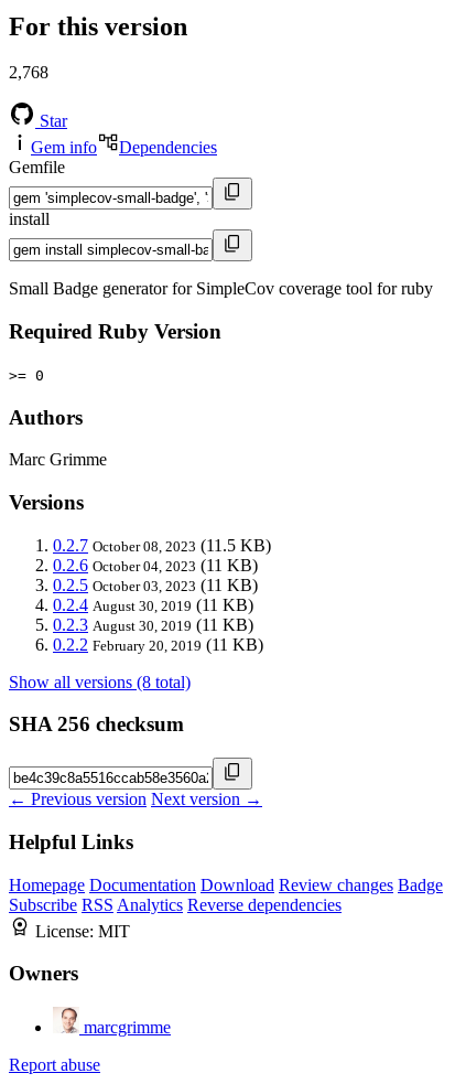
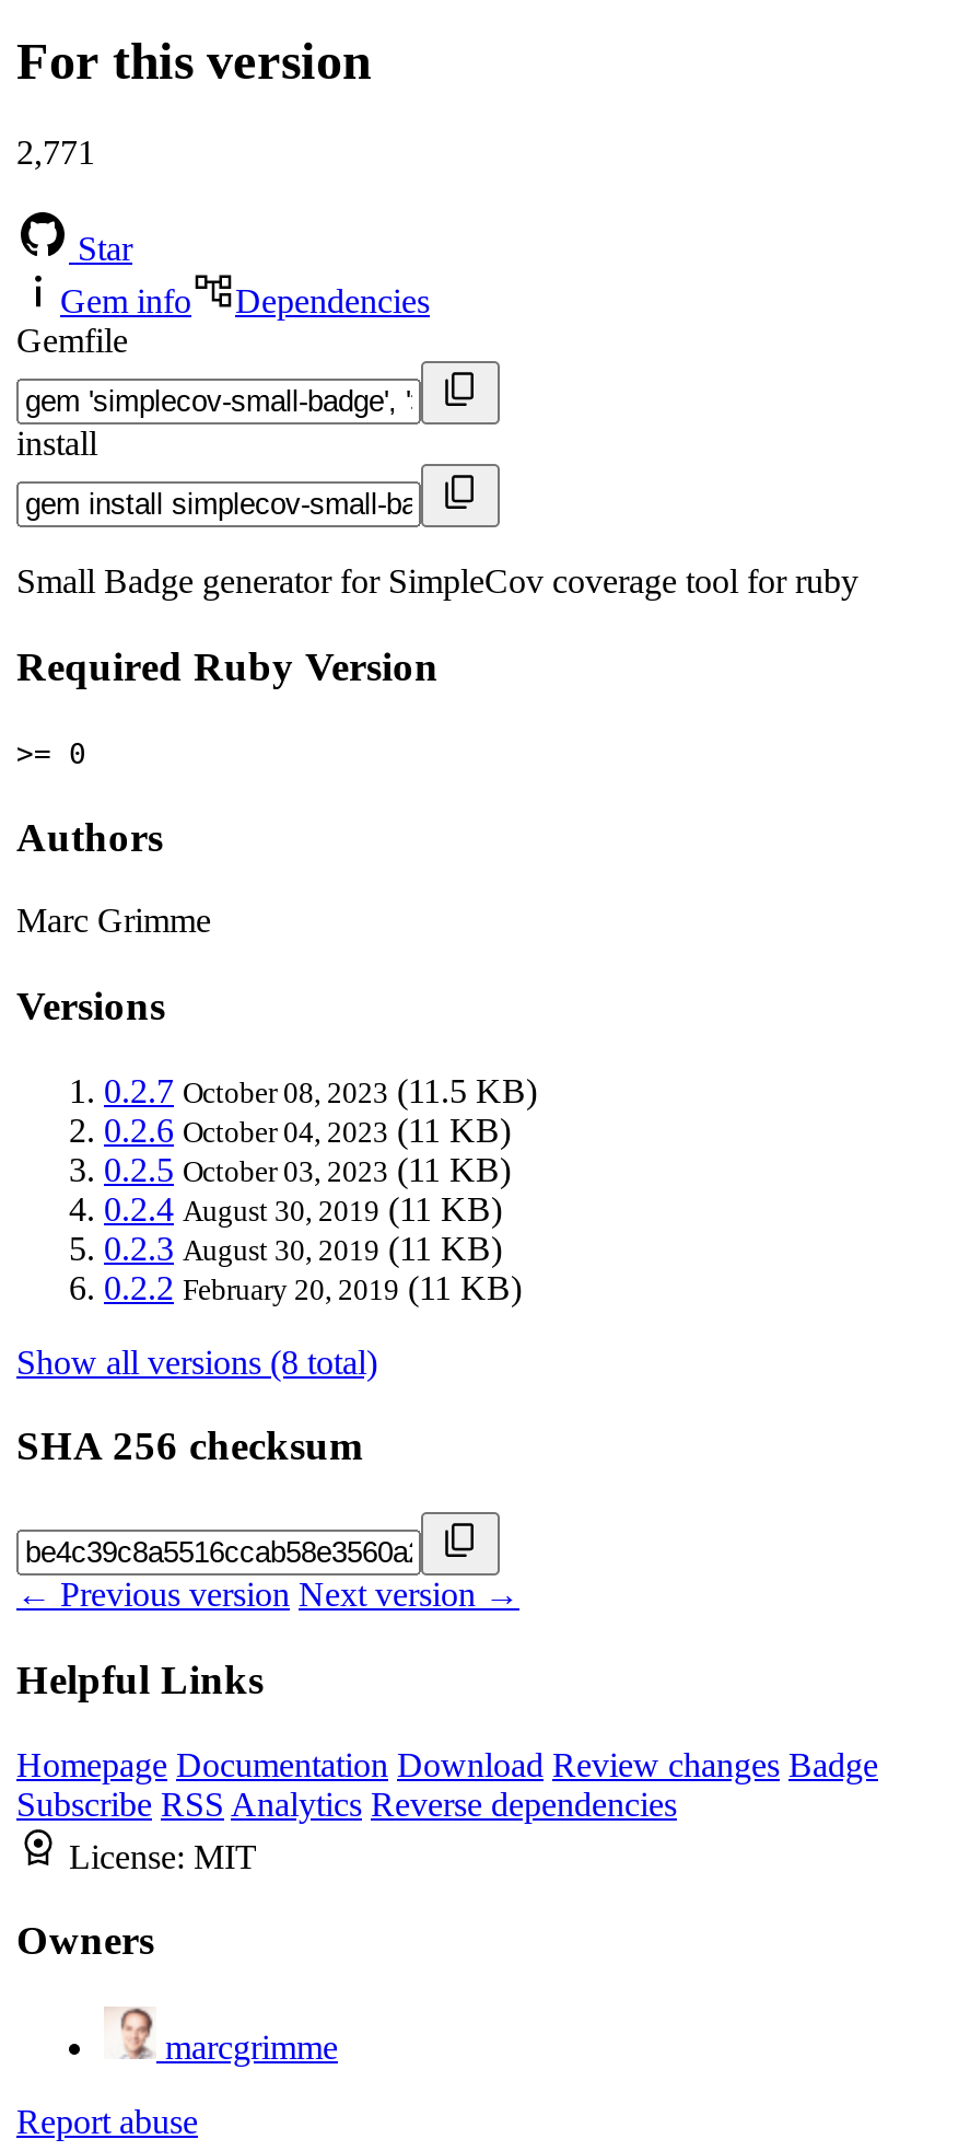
- 2,768
+ 2,771
